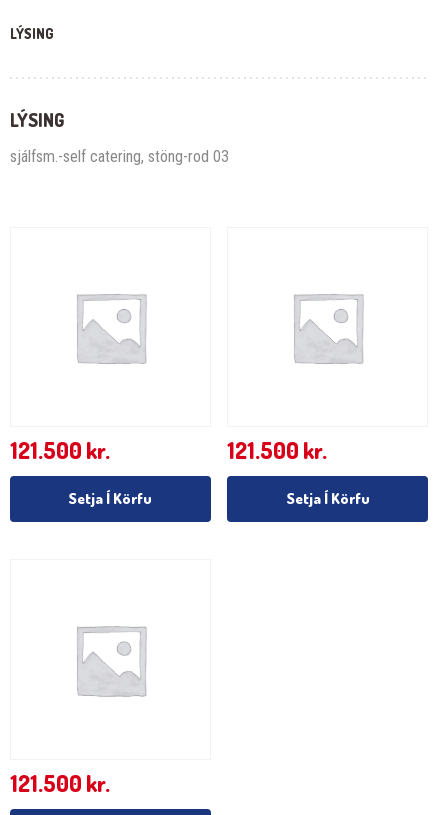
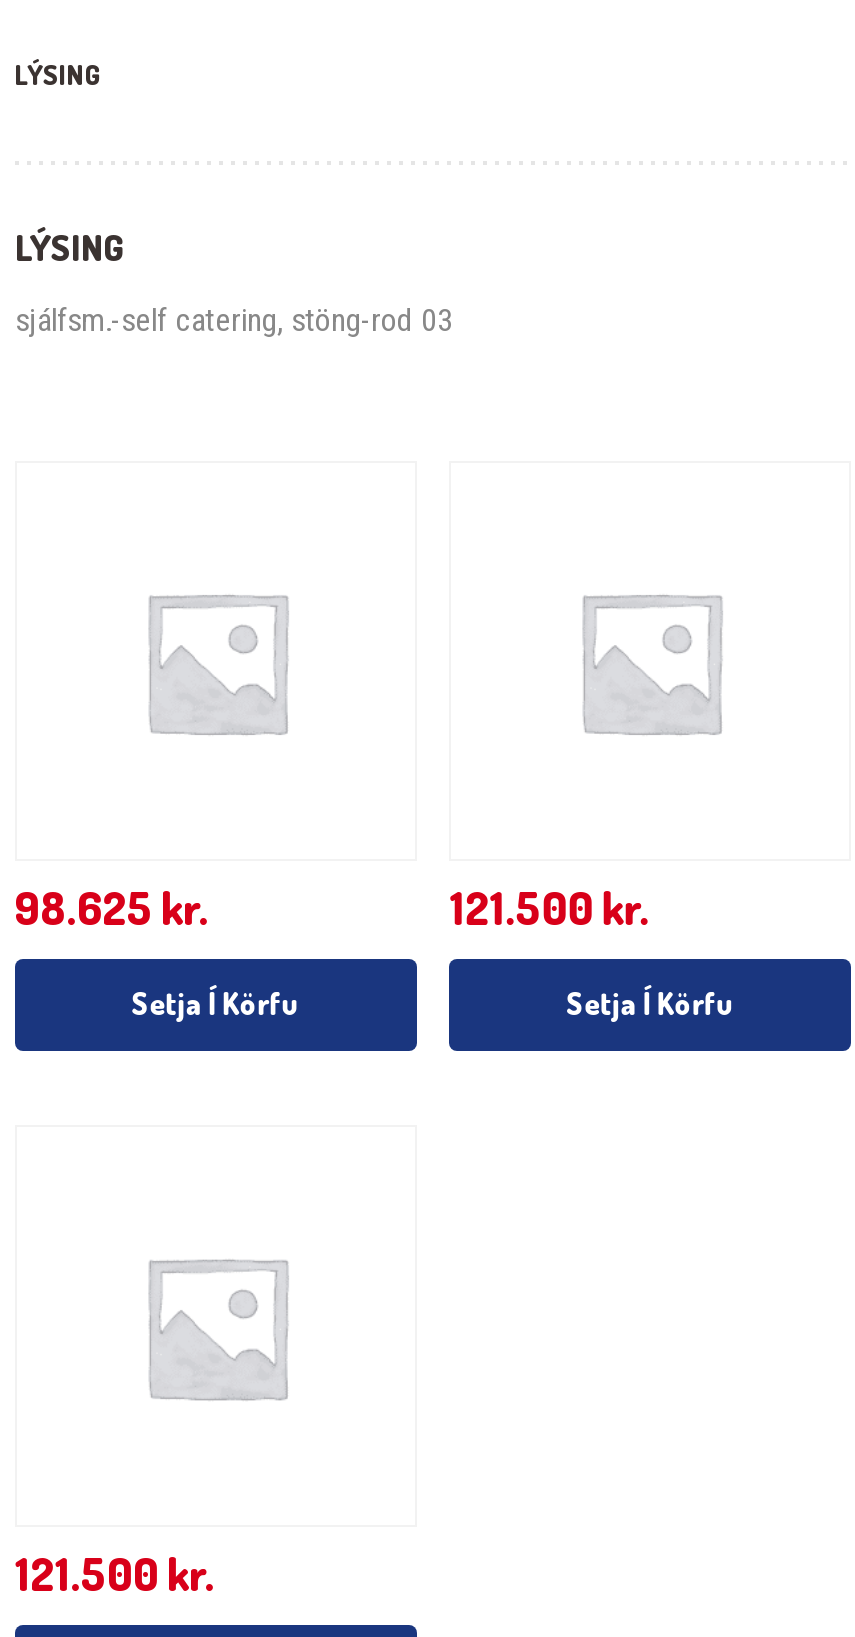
- 121.500 kr.
+ 98.625 kr.
